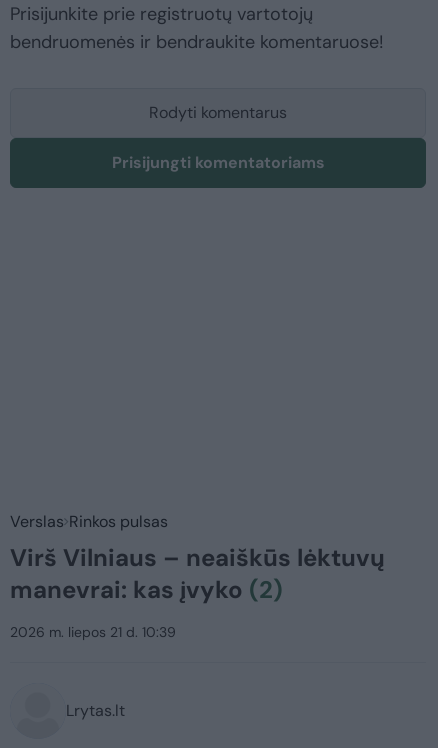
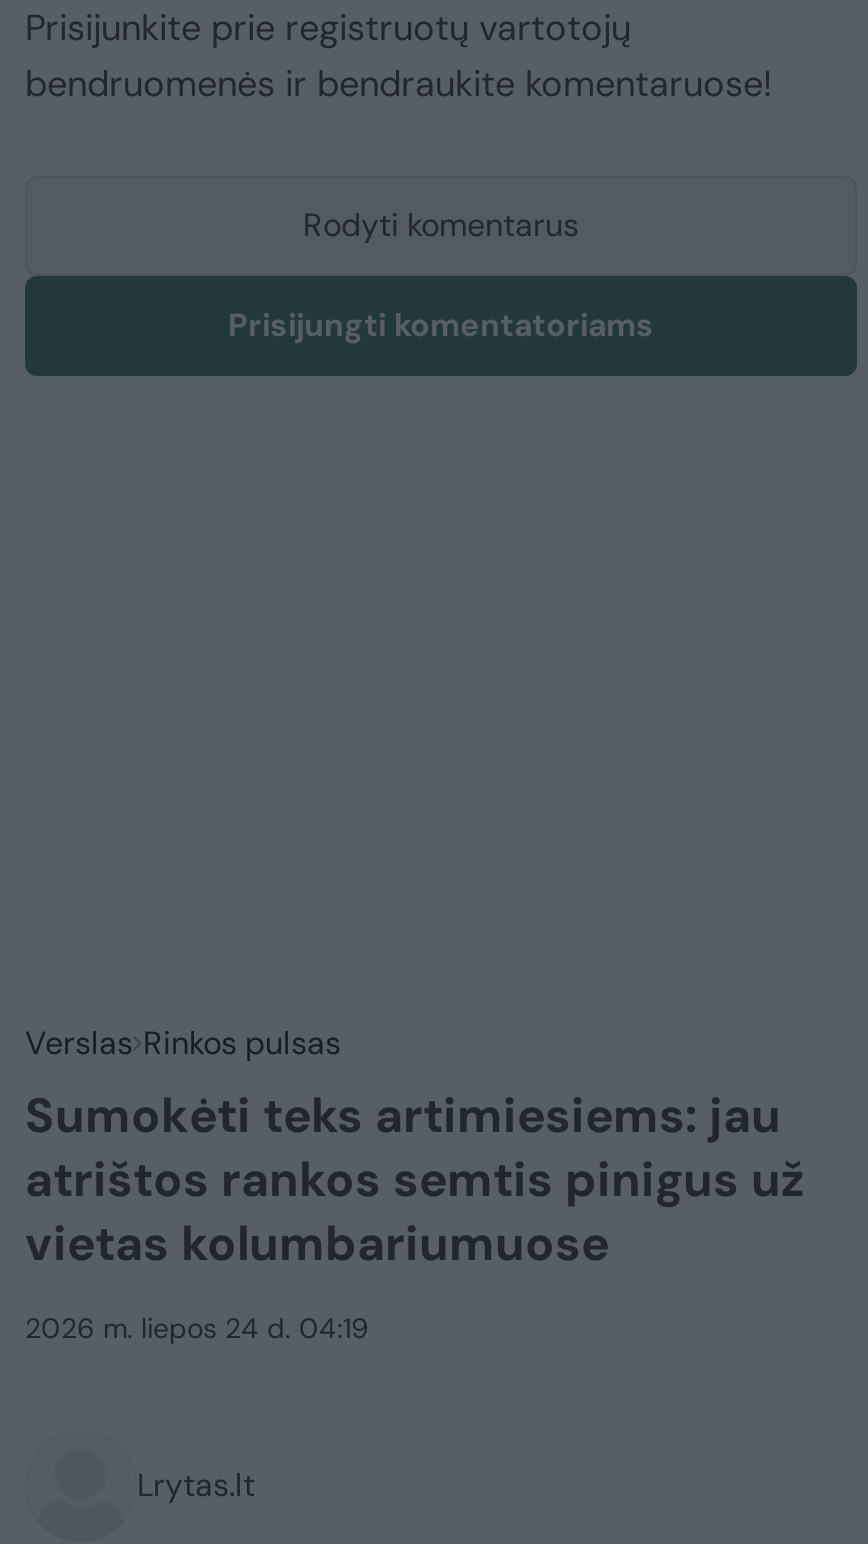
- Virš Vilniaus – neaiškūs lėktuvų
- manevrai: kas įvyko (2)
+ Sumokėti teks artimiesiems: jau
+ atrištos rankos semtis pinigus už
+ vietas kolumbariumuose

- 2026 m. liepos 21 d. 10:39
+ 2026 m. liepos 24 d. 04:19
